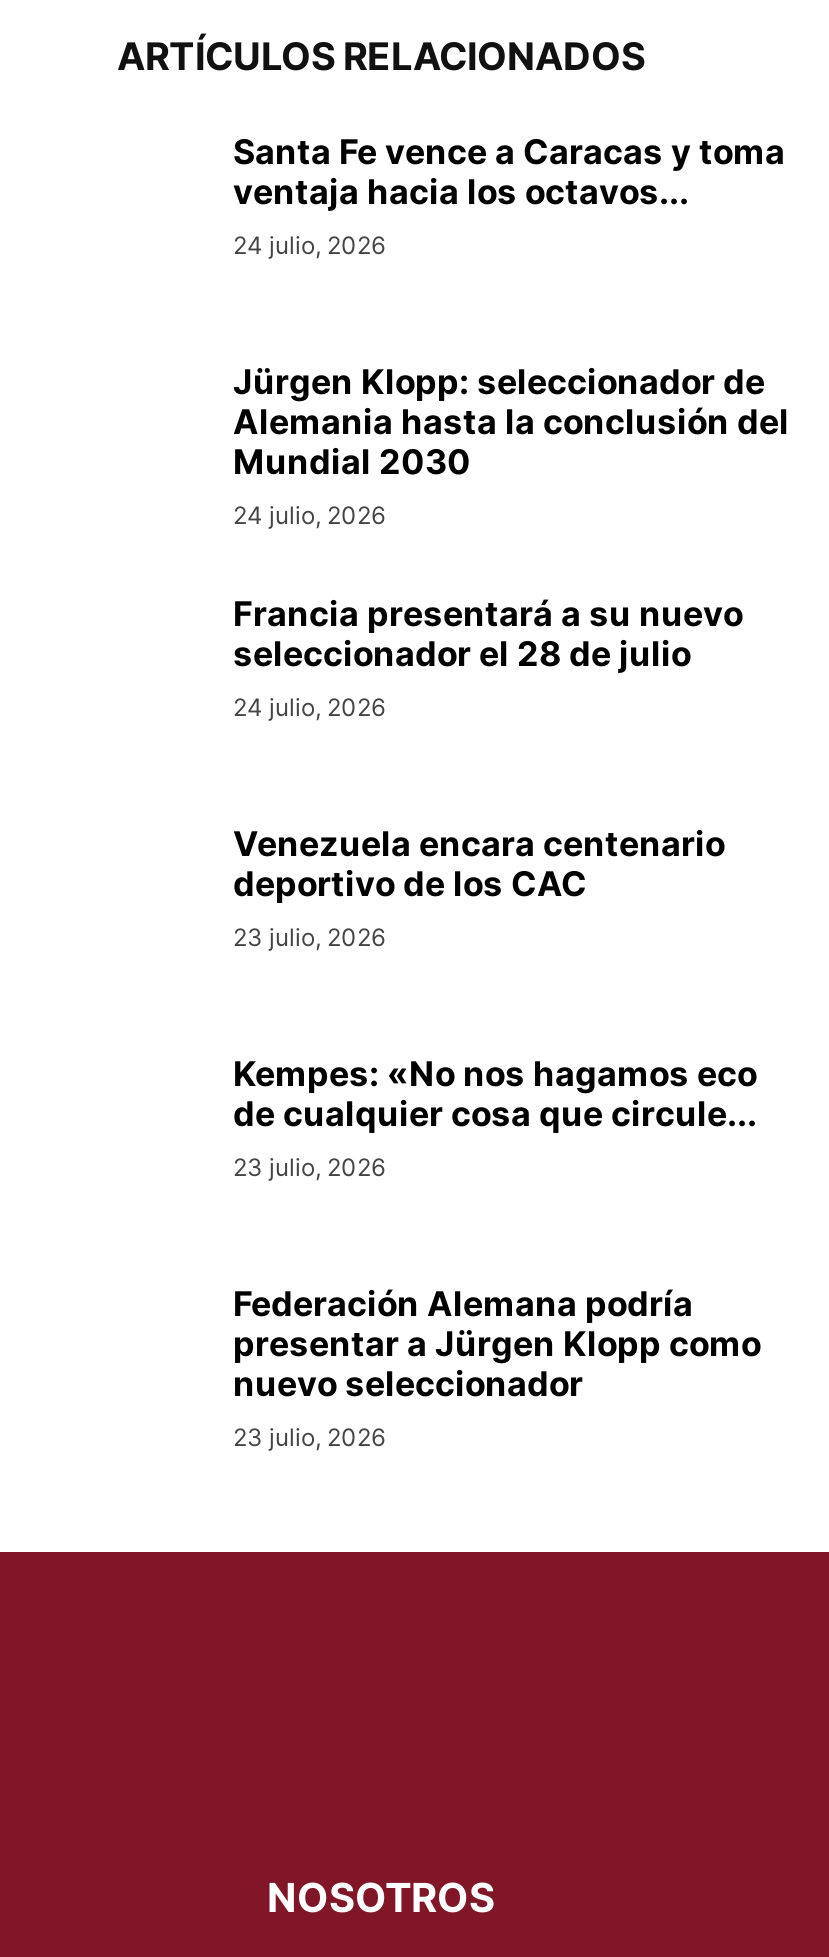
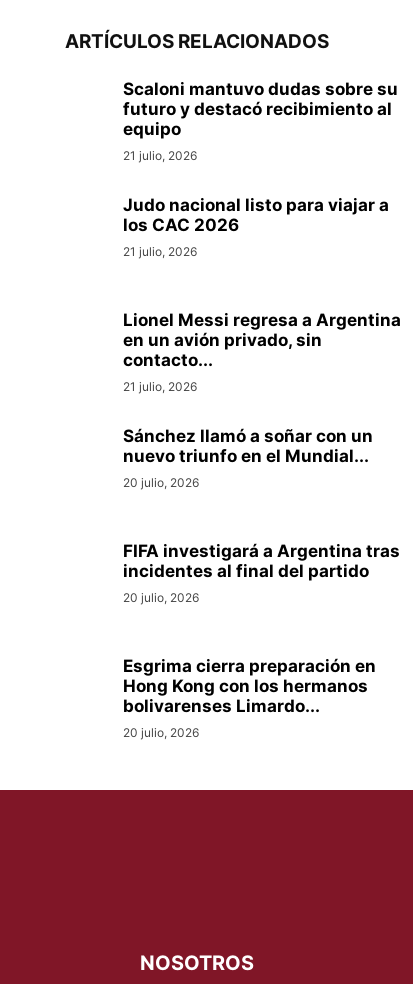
- Santa Fe vence a Caracas y toma
- ventaja hacia los octavos...
- 24 julio, 2026
+ Scaloni mantuvo dudas sobre su
+ futuro y destacó recibimiento al
+ equipo
+ 21 julio, 2026

- Jürgen Klopp: seleccionador de
- Alemania hasta la conclusión del
- Mundial 2030
- 24 julio, 2026
+ Judo nacional listo para viajar a
+ los CAC 2026
+ 21 julio, 2026

- Francia presentará a su nuevo
- seleccionador el 28 de julio
- 24 julio, 2026
+ Lionel Messi regresa a Argentina
+ en un avión privado, sin
+ contacto...
+ 21 julio, 2026

- Venezuela encara centenario
- deportivo de los CAC
- 23 julio, 2026
+ Sánchez llamó a soñar con un
+ nuevo triunfo en el Mundial...
+ 20 julio, 2026

- Kempes: «No nos hagamos eco
- de cualquier cosa que circule...
- 23 julio, 2026
+ FIFA investigará a Argentina tras
+ incidentes al final del partido
+ 20 julio, 2026

- Federación Alemana podría
- presentar a Jürgen Klopp como
- nuevo seleccionador
- 23 julio, 2026
+ Esgrima cierra preparación en
+ Hong Kong con los hermanos
+ bolivarenses Limardo...
+ 20 julio, 2026
